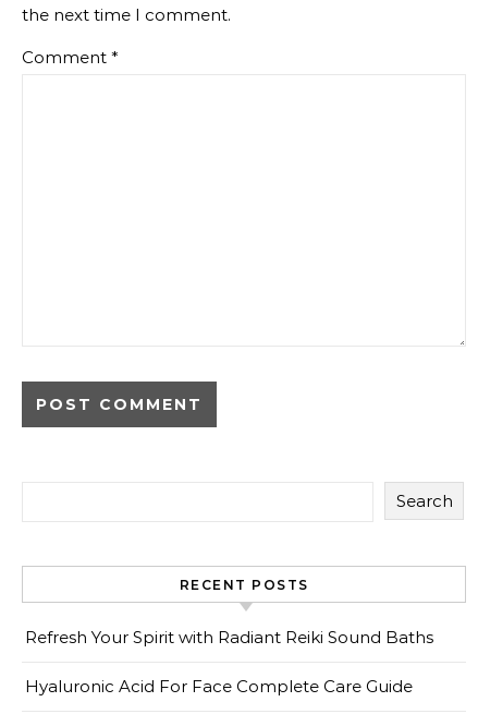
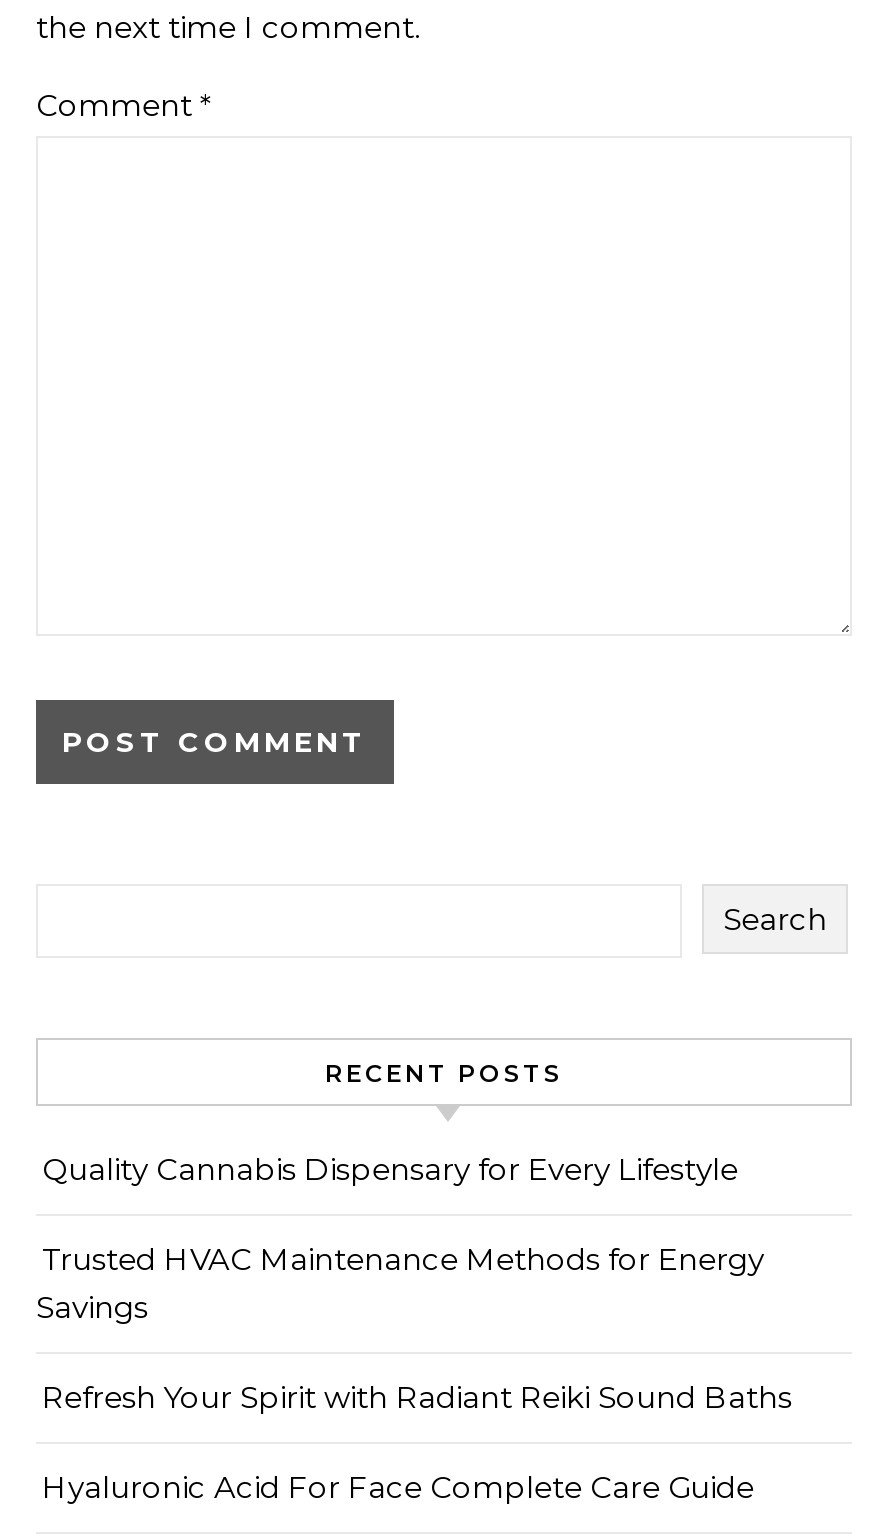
+ Quality Cannabis Dispensary for Every Lifestyle
+ Trusted HVAC Maintenance Methods for Energy
+ Savings
